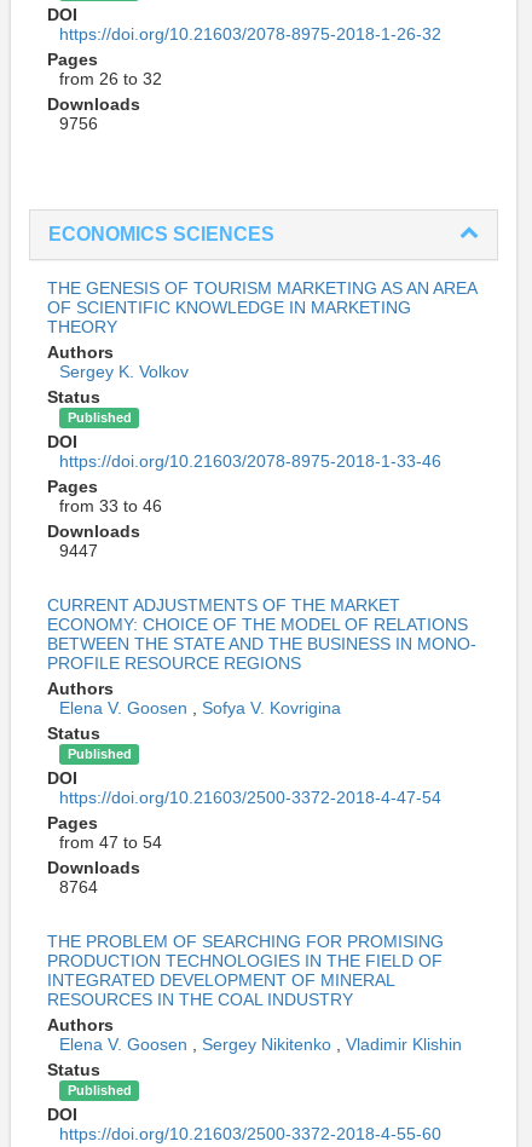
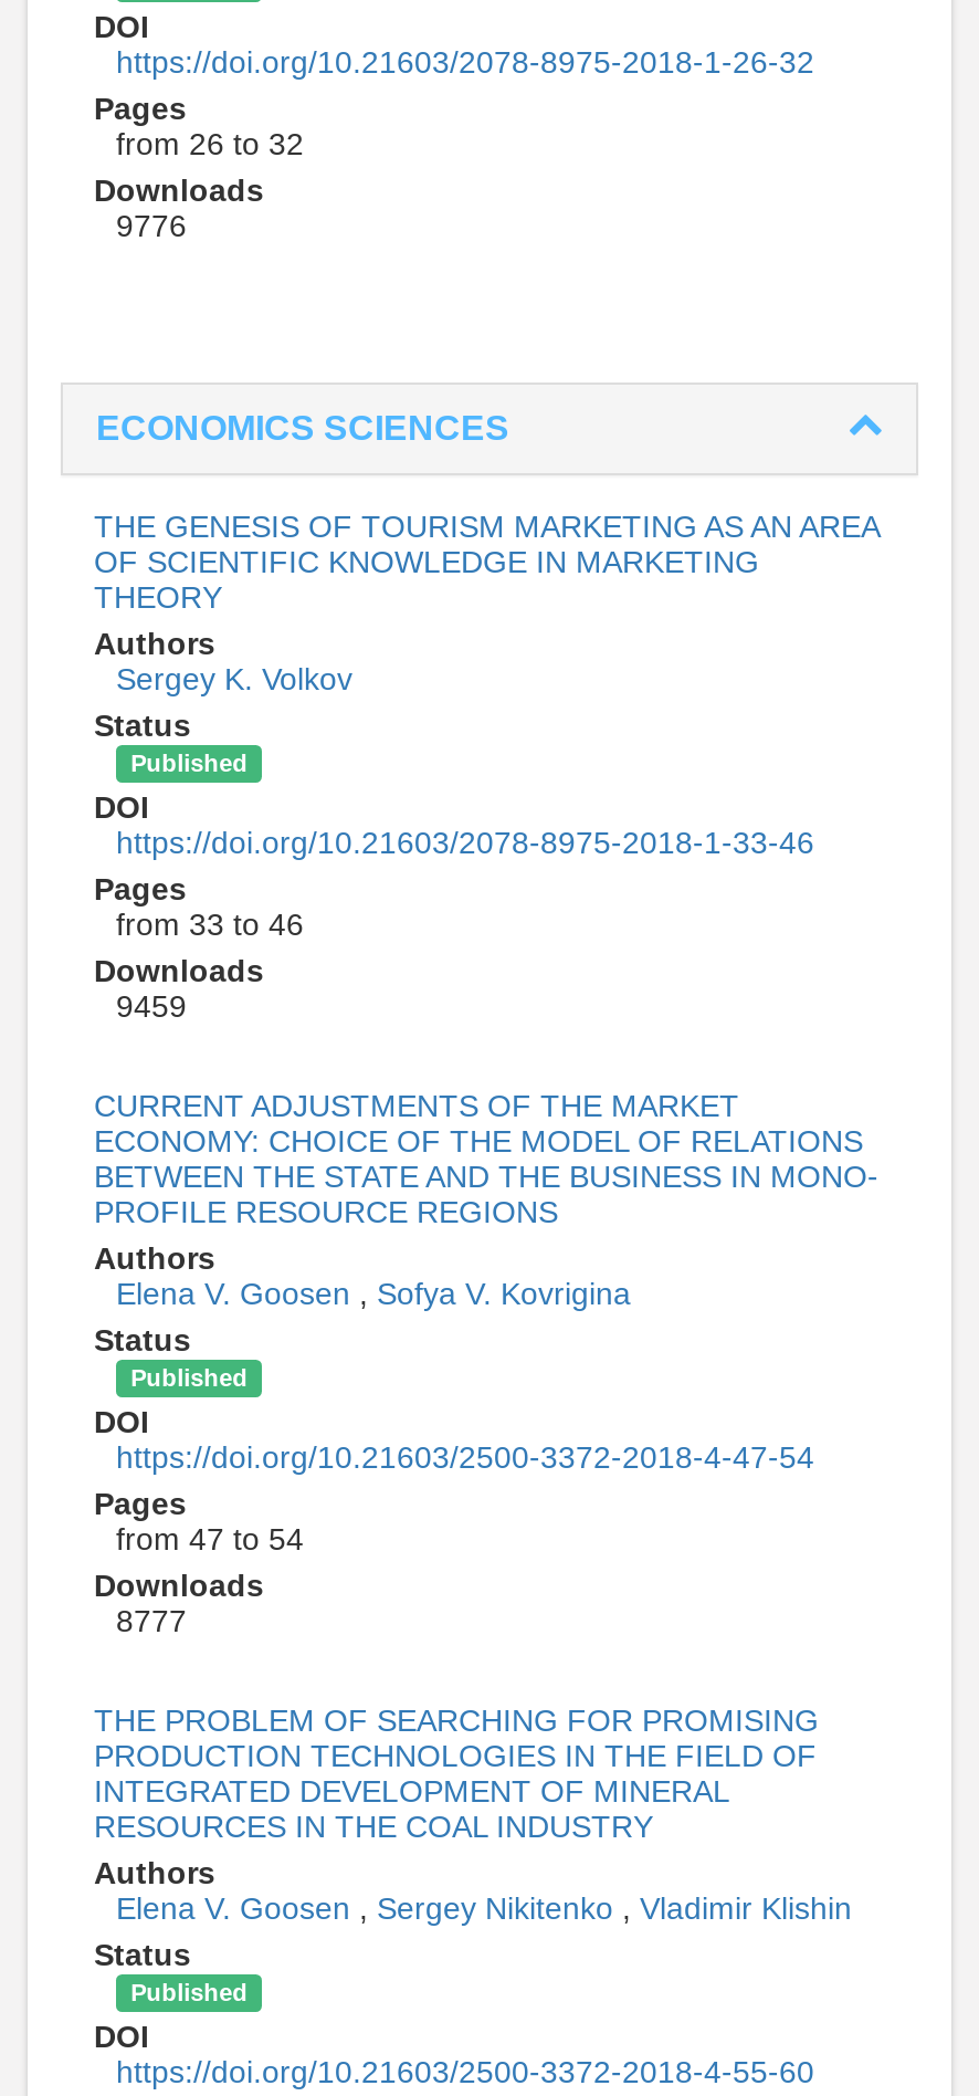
- 9756
+ 9776

- 9447
+ 9459

- 8764
+ 8777
